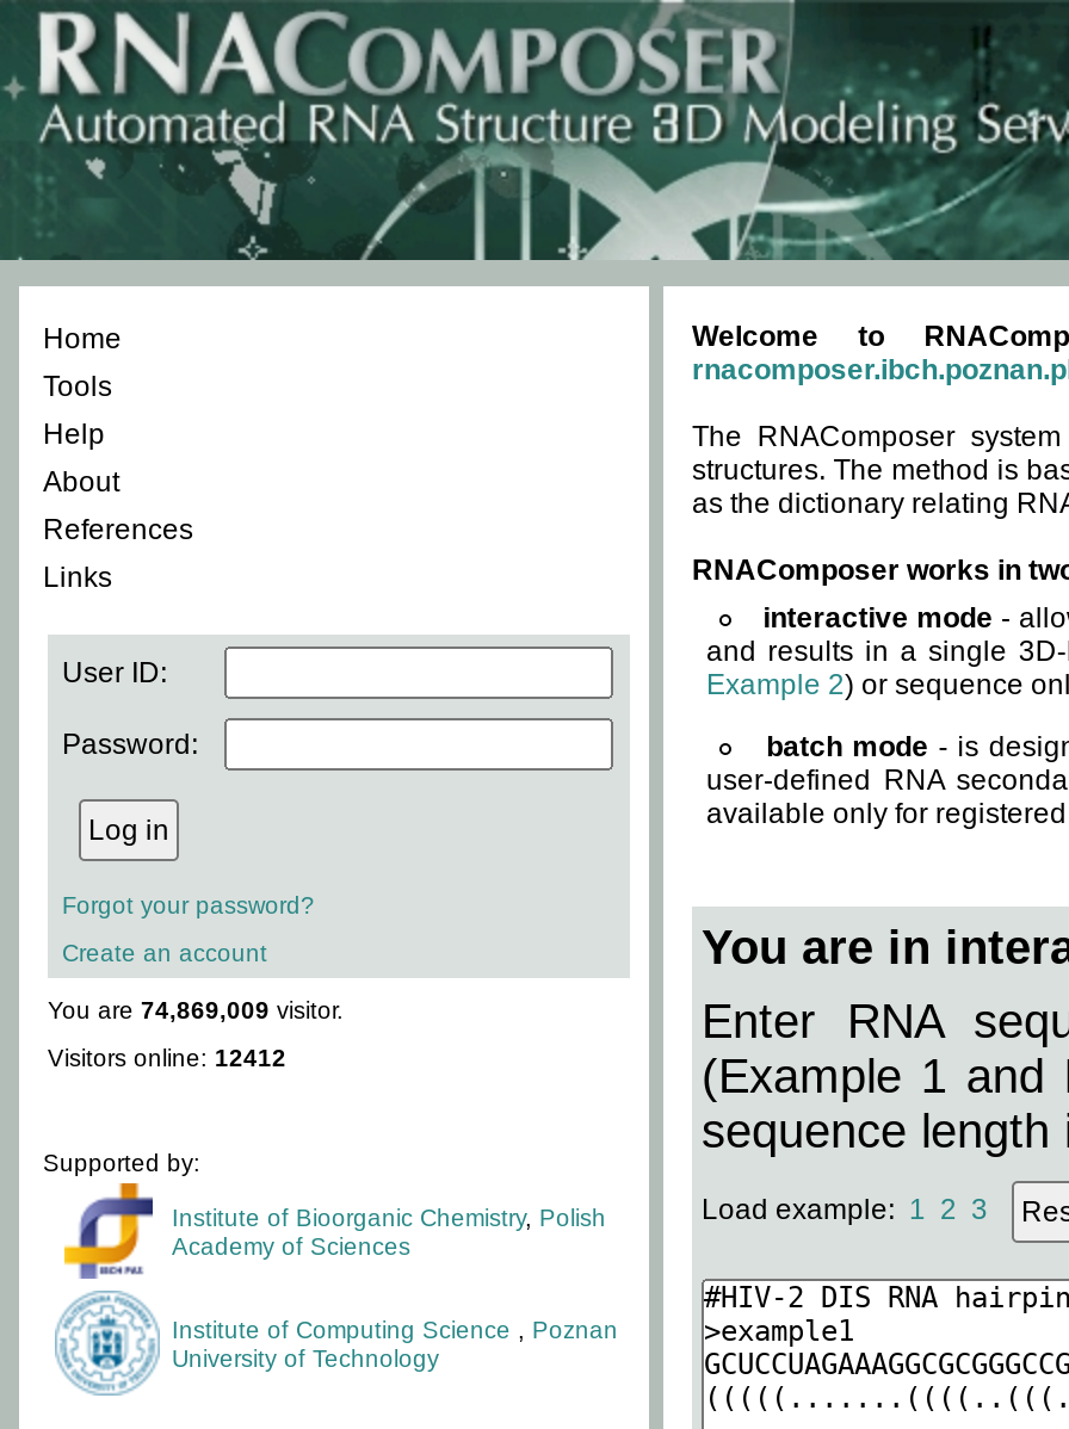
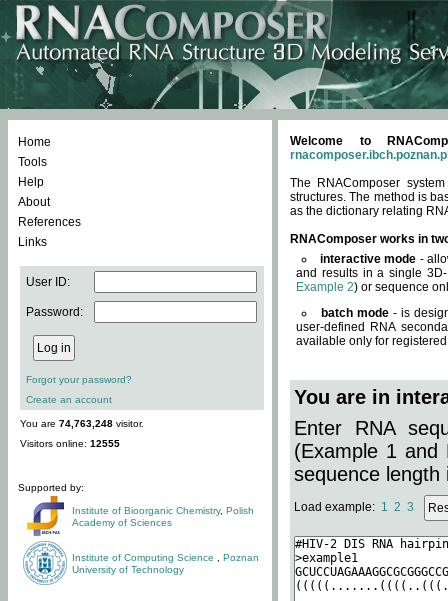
- You are 74,869,009 visitor.
+ You are 74,763,248 visitor.

- Visitors online: 12412
+ Visitors online: 12555
